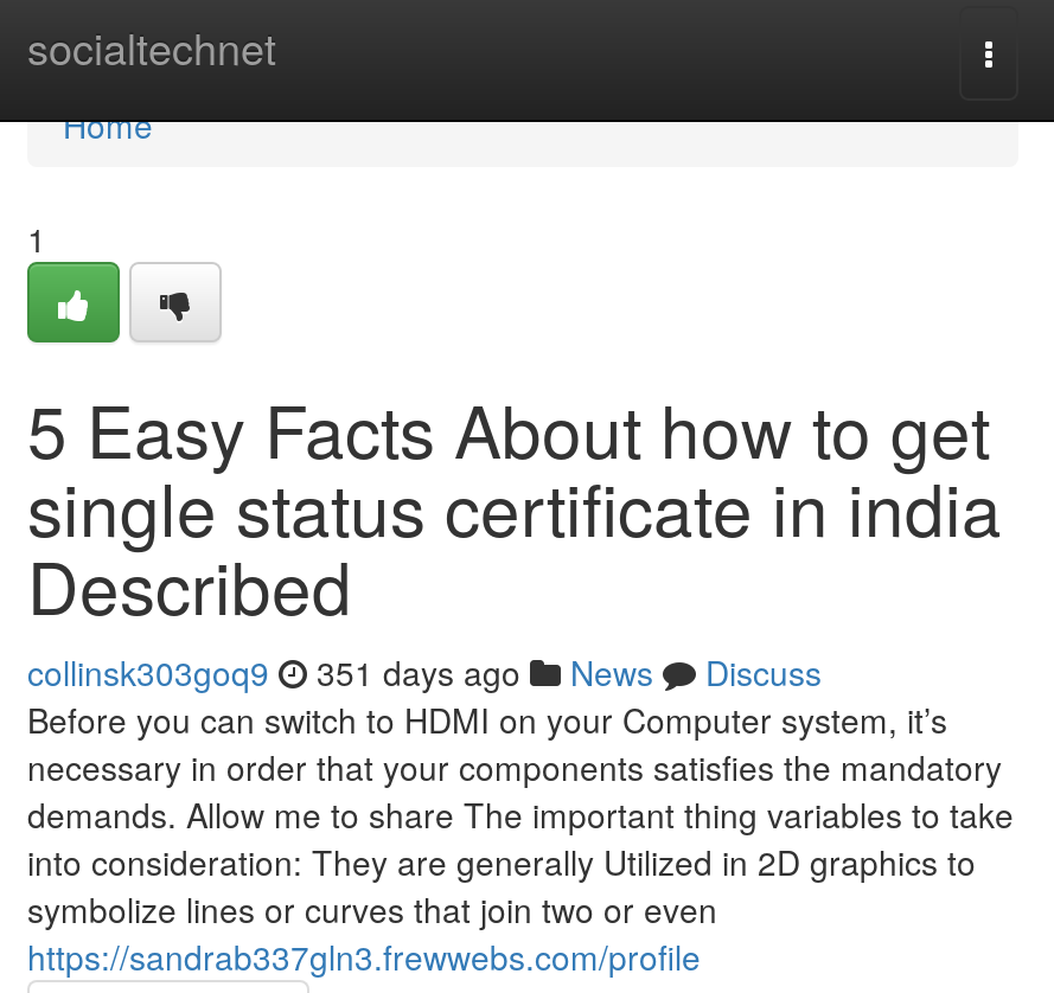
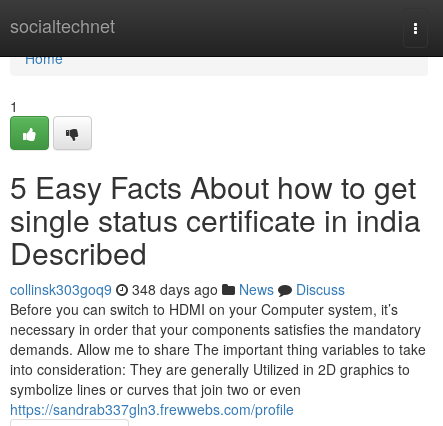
- collinsk303goq9 351 days ago News Discuss
+ collinsk303goq9 348 days ago News Discuss
